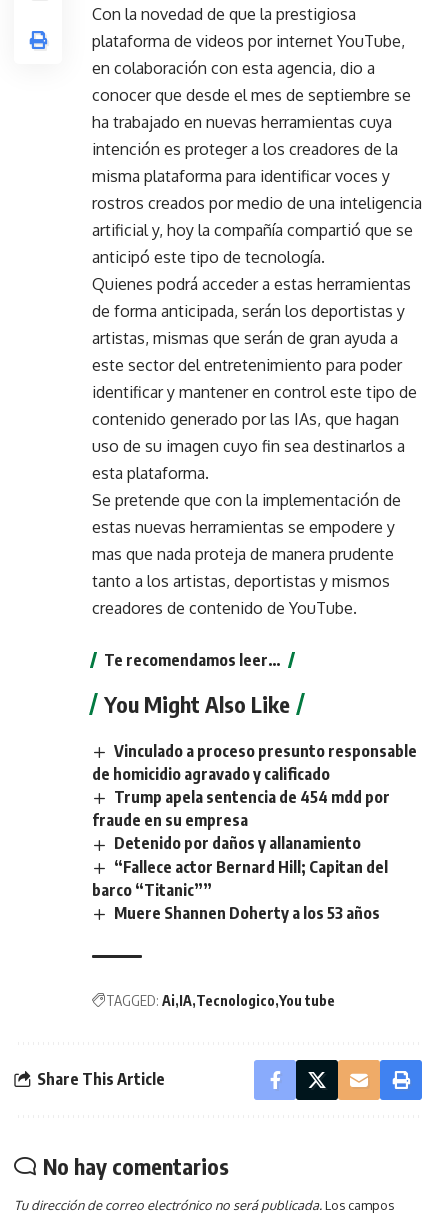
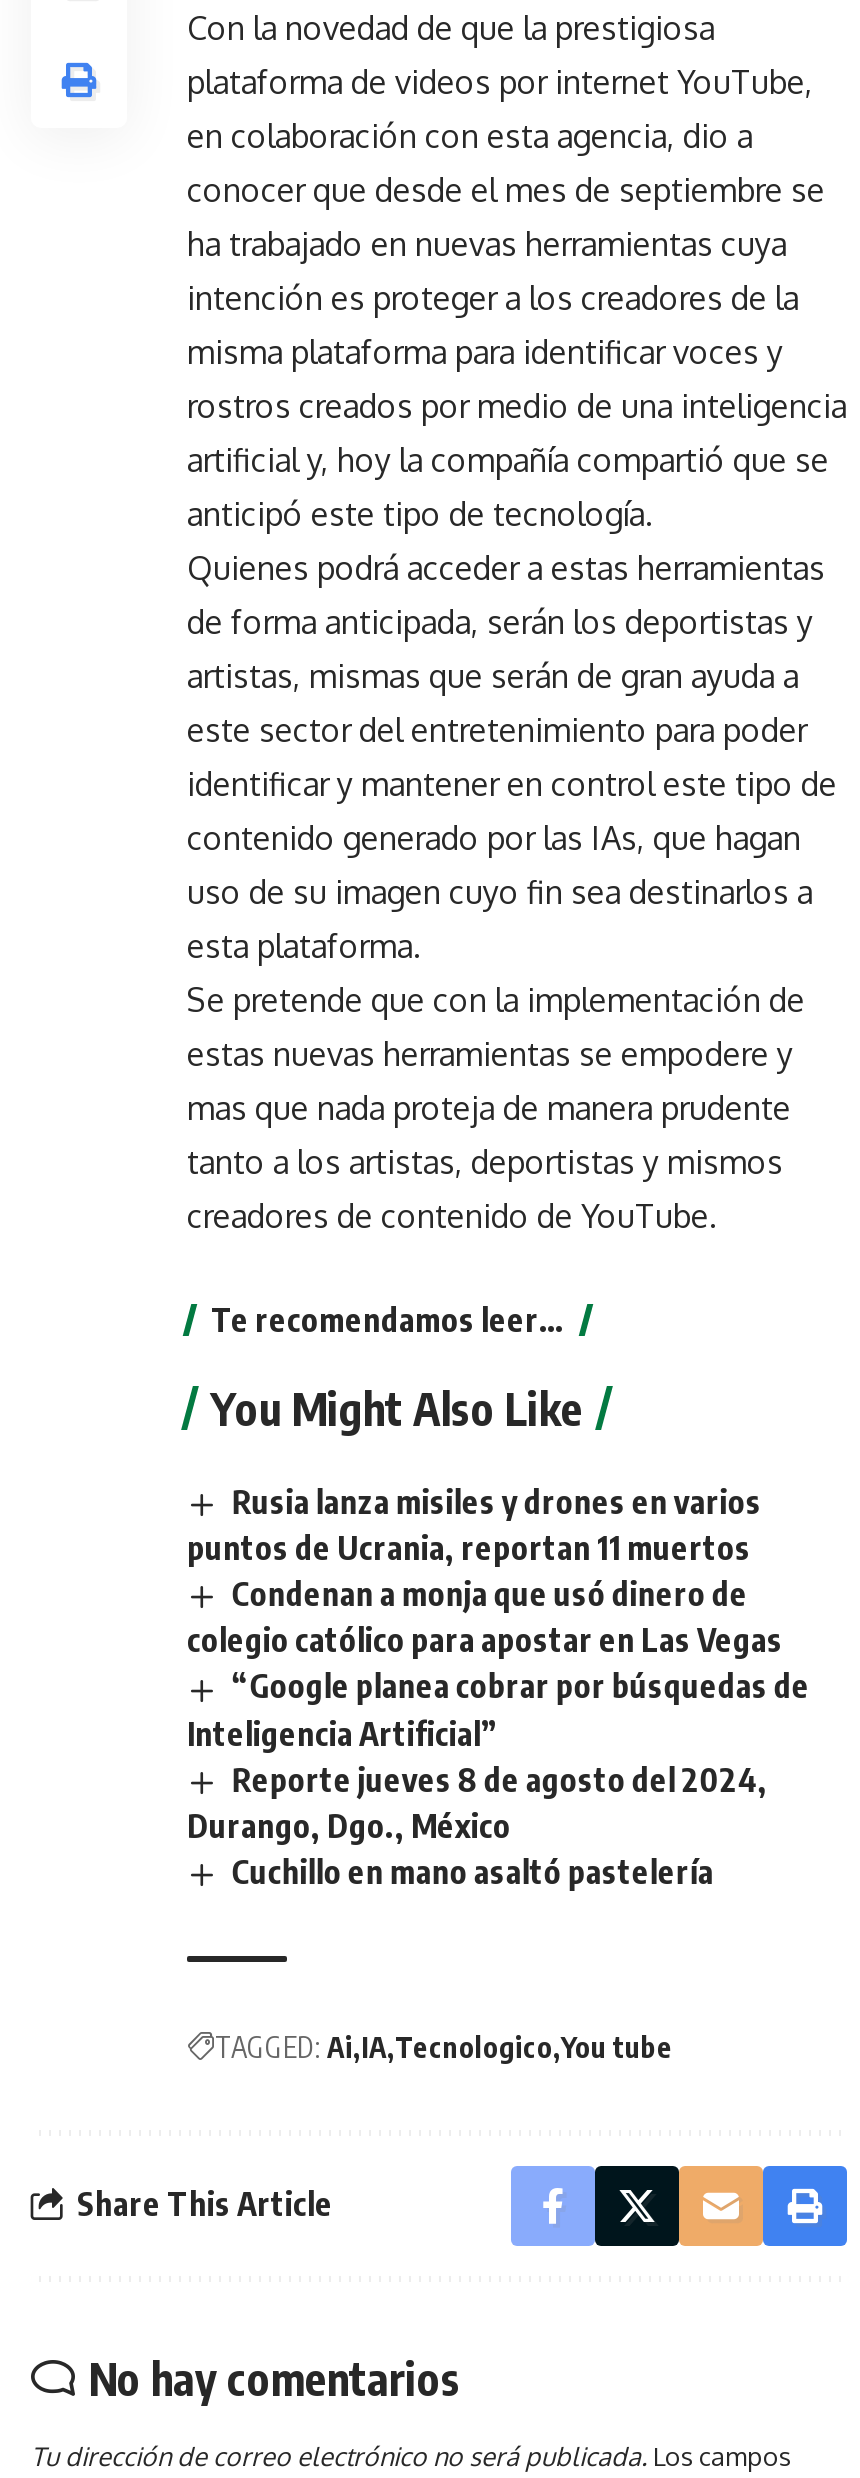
- Vinculado a proceso presunto responsable
- de homicidio agravado y calificado
- Trump apela sentencia de 454 mdd por
- fraude en su empresa
- Detenido por daños y allanamiento
- “Fallece actor Bernard Hill; Capitan del
- barco “Titanic””
- Muere Shannen Doherty a los 53 años
+ Rusia lanza misiles y drones en varios
+ puntos de Ucrania, reportan 11 muertos
+ Condenan a monja que usó dinero de
+ colegio católico para apostar en Las Vegas
+ “Google planea cobrar por búsquedas de
+ Inteligencia Artificial”
+ Reporte jueves 8 de agosto del 2024,
+ Durango, Dgo., México
+ Cuchillo en mano asaltó pastelería
